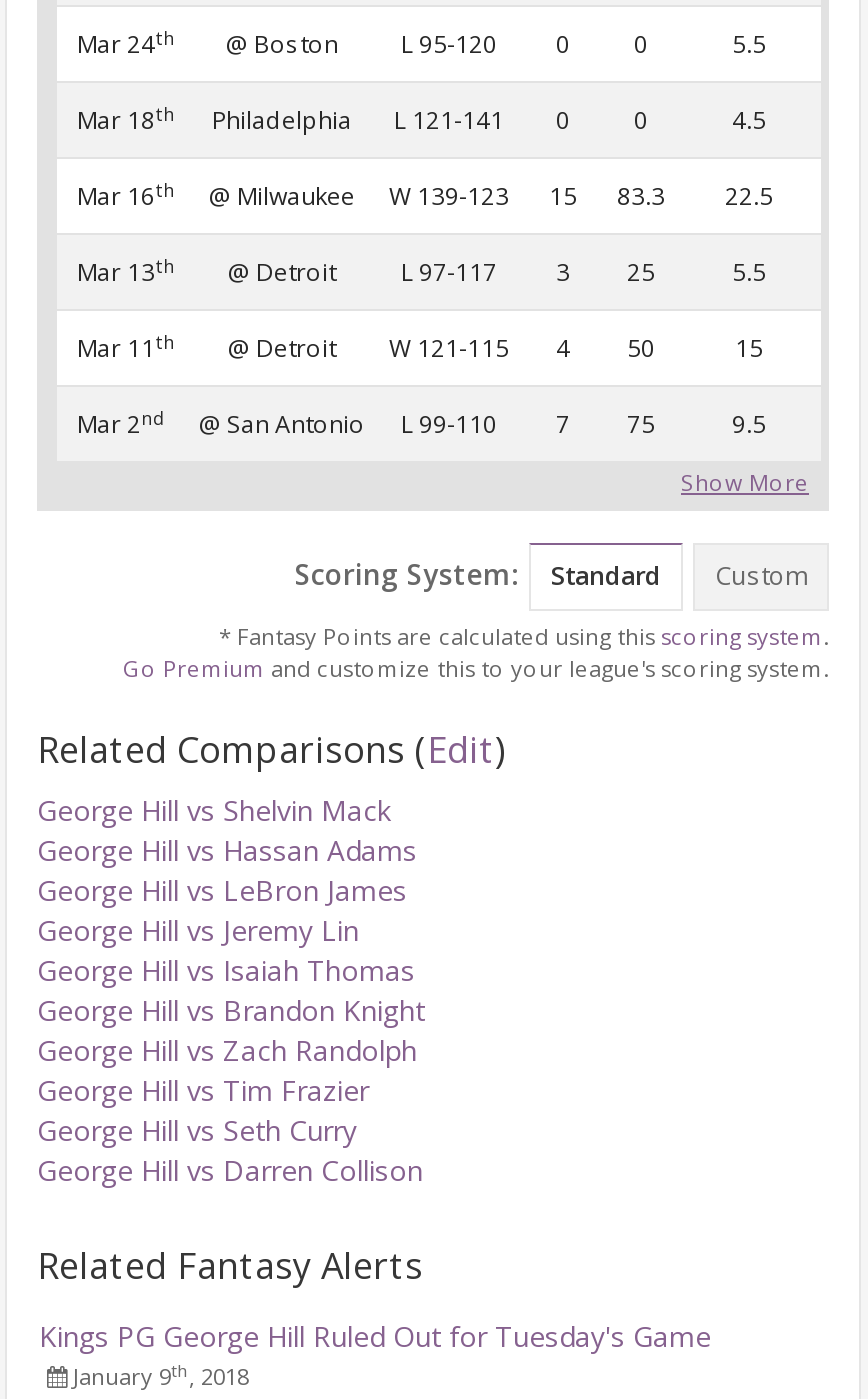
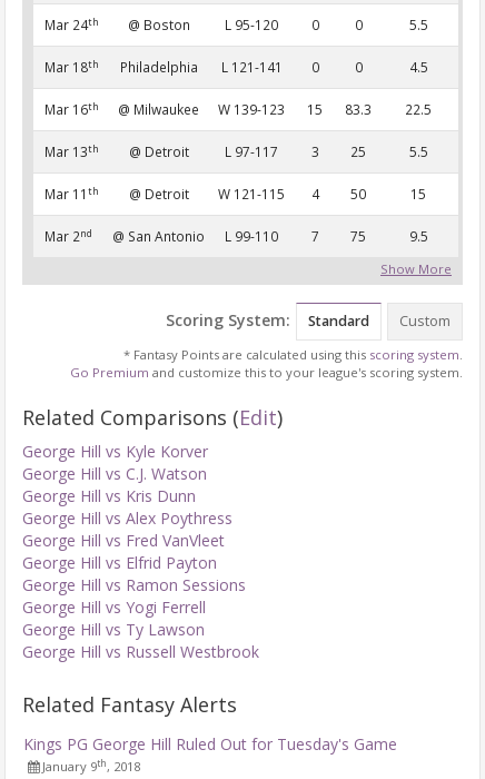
- George Hill vs Shelvin Mack
+ George Hill vs Kyle Korver

- George Hill vs Hassan Adams
+ George Hill vs C.J. Watson

- George Hill vs LeBron James
+ George Hill vs Kris Dunn

- George Hill vs Jeremy Lin
+ George Hill vs Alex Poythress

- George Hill vs Isaiah Thomas
+ George Hill vs Fred VanVleet

- George Hill vs Brandon Knight
+ George Hill vs Elfrid Payton

- George Hill vs Zach Randolph
+ George Hill vs Ramon Sessions

- George Hill vs Tim Frazier
+ George Hill vs Yogi Ferrell

- George Hill vs Seth Curry
+ George Hill vs Ty Lawson

- George Hill vs Darren Collison
+ George Hill vs Russell Westbrook
